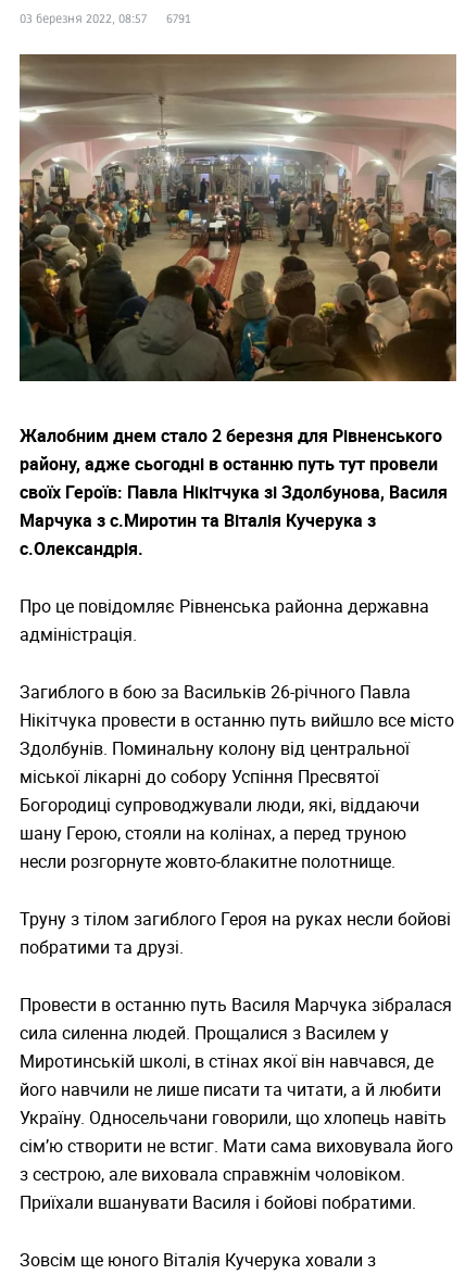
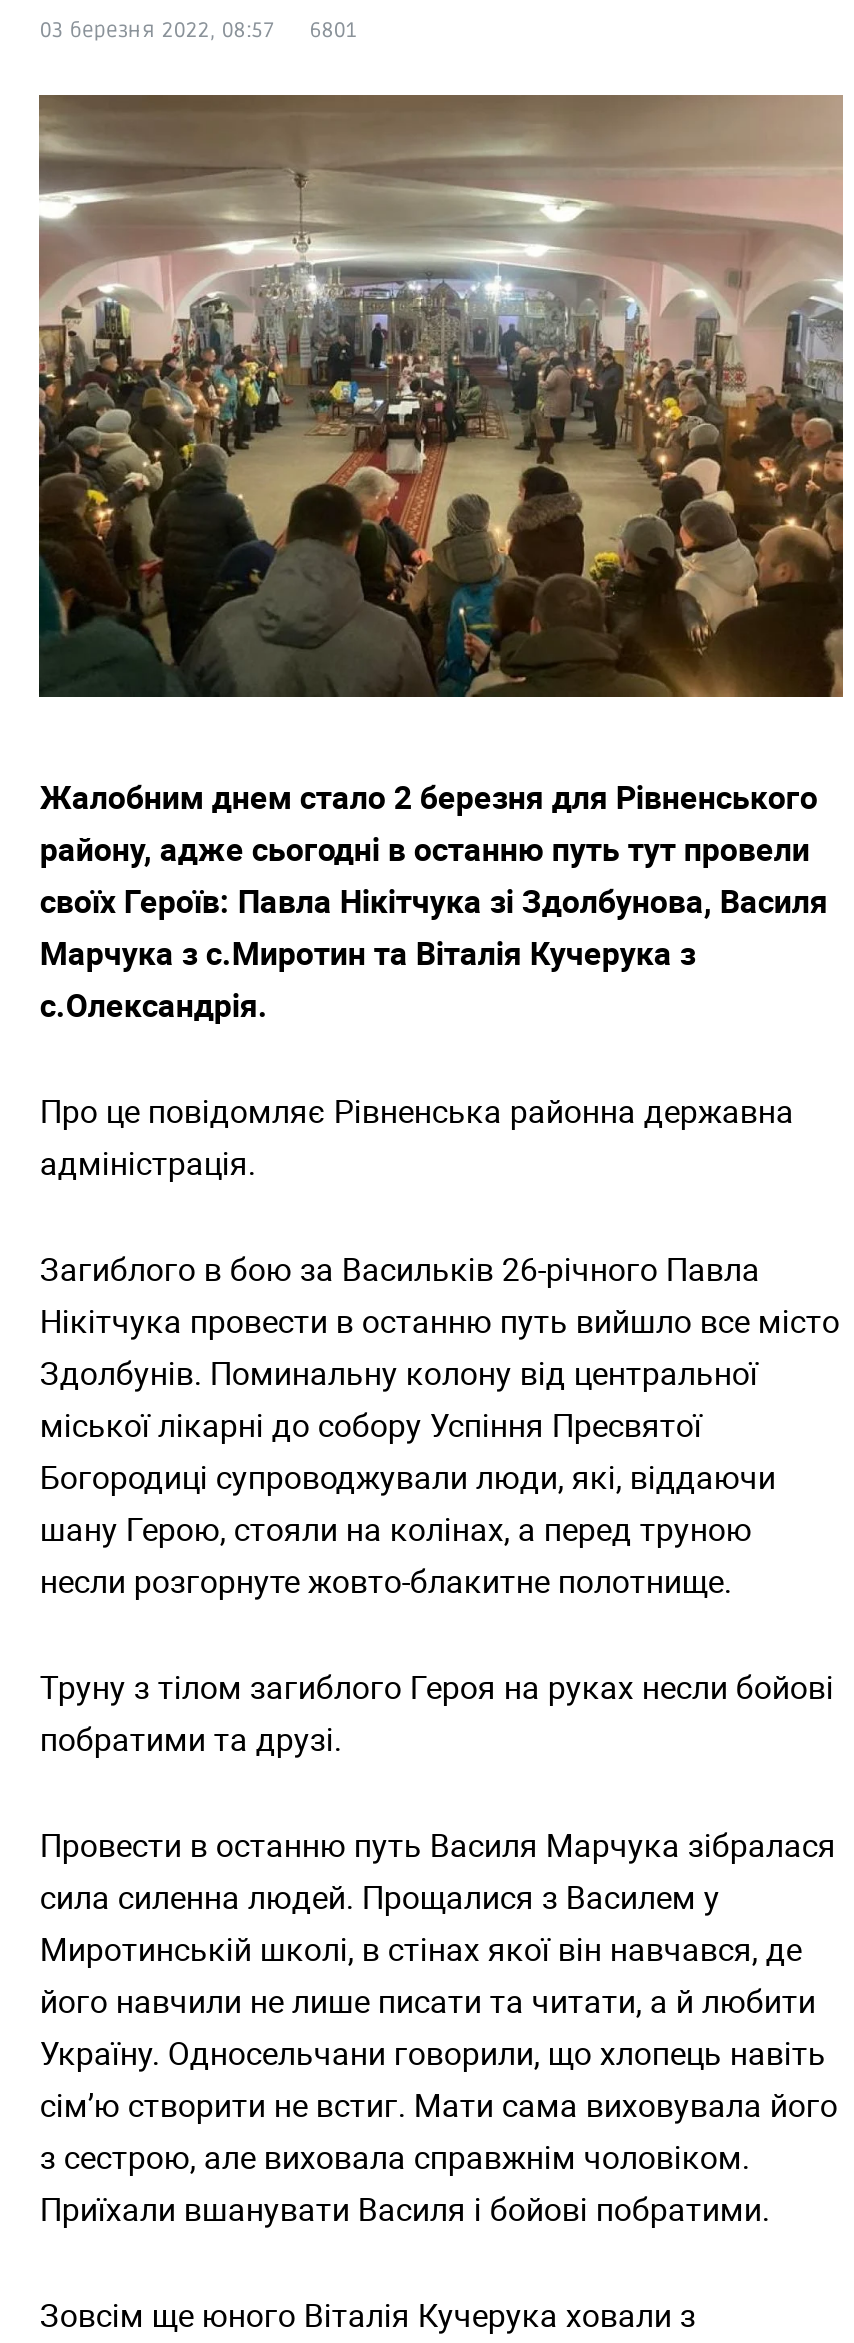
- 03 березня 2022, 08:57 6791
+ 03 березня 2022, 08:57 6801
